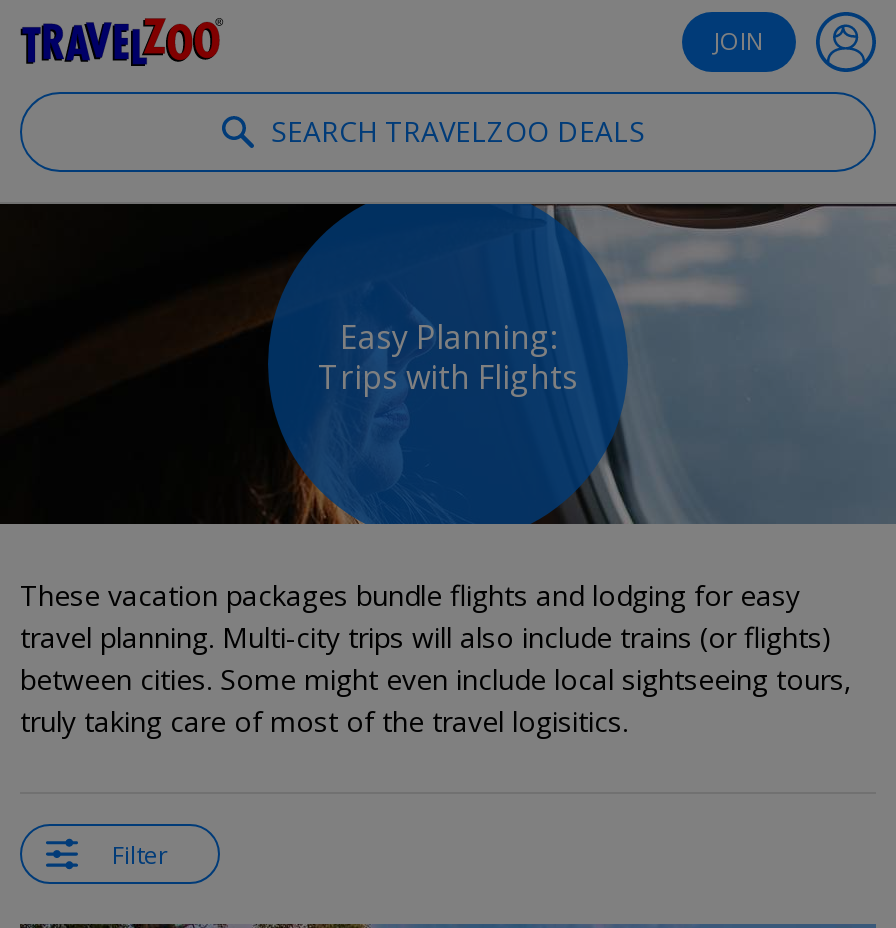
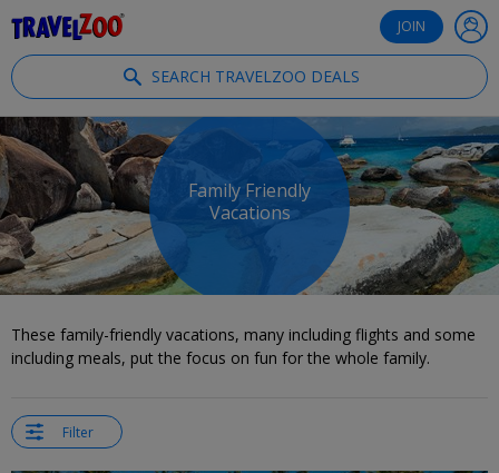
- [image]
- Easy Planning:
- Trips with Flights
+ [image]
+ Family Friendly
+ Vacations

- These vacation packages bundle flights and lodging for easy
- travel planning. Multi-city trips will also include trains (or flights)
- between cities. Some might even include local sightseeing tours,
- truly taking care of most of the travel logisitics.
+ These family-friendly vacations, many including flights and some
+ including meals, put the focus on fun for the whole family.
